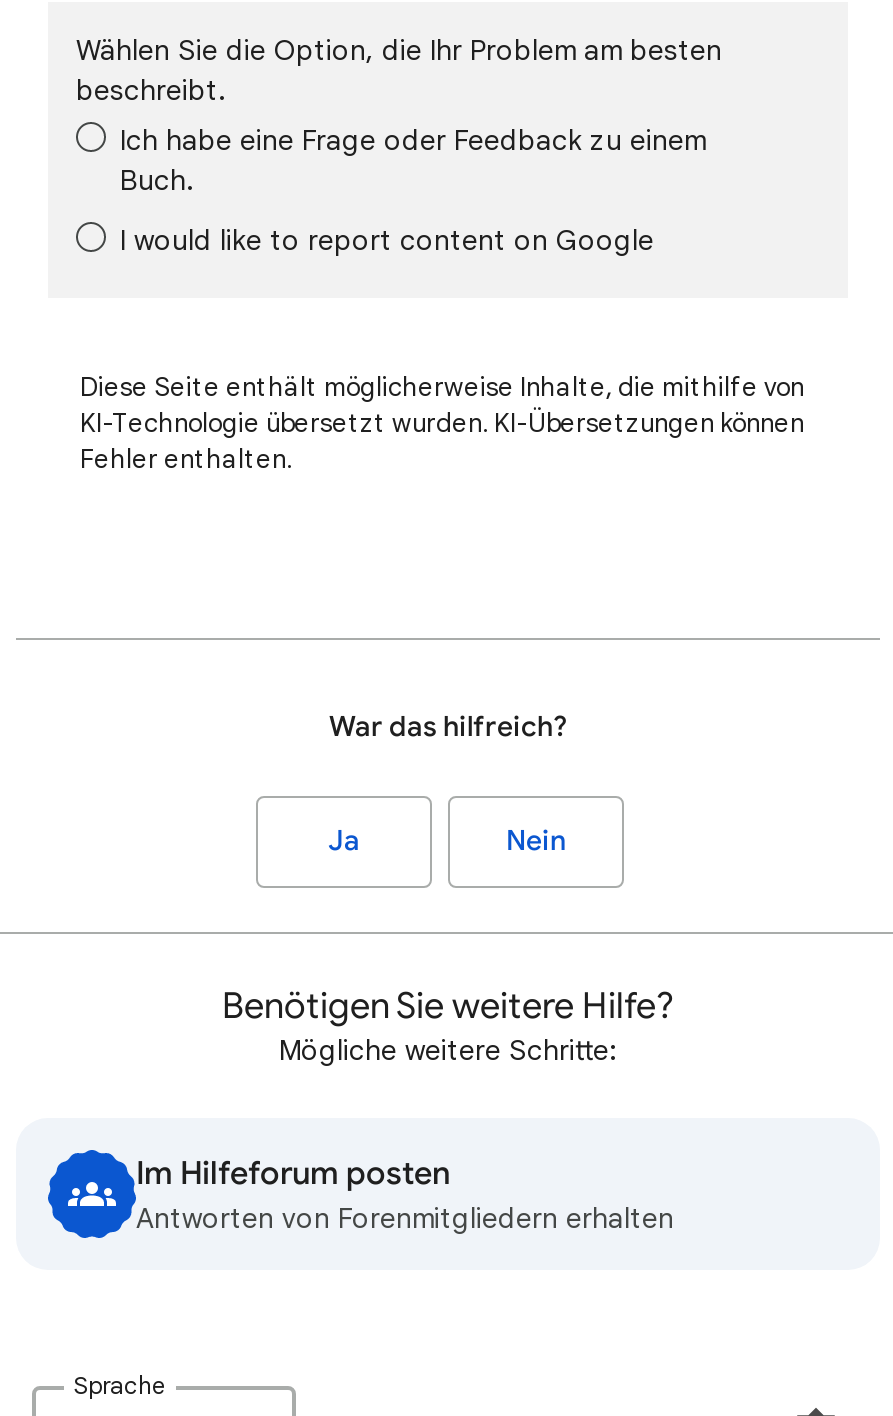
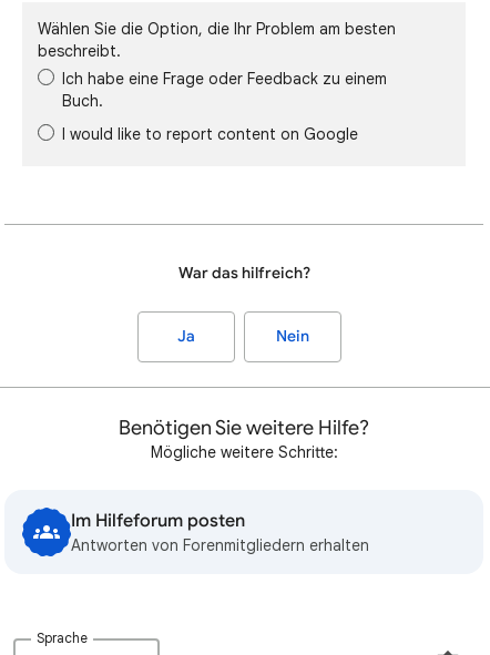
- Diese Seite enthält möglicherweise Inhalte, die mithilfe von
- KI-Technologie übersetzt wurden. KI-Übersetzungen können
- Fehler enthalten.
